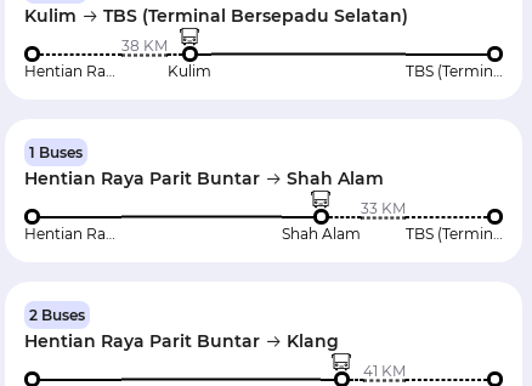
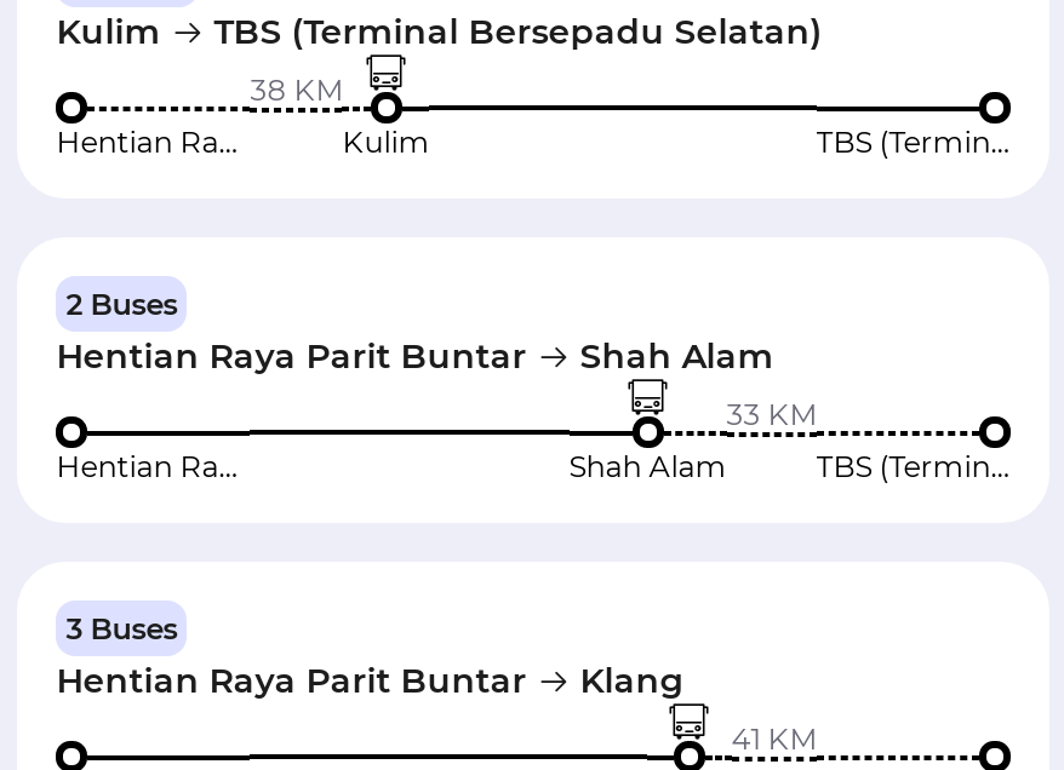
- 1 Buses
+ 2 Buses

- 2 Buses
+ 3 Buses
